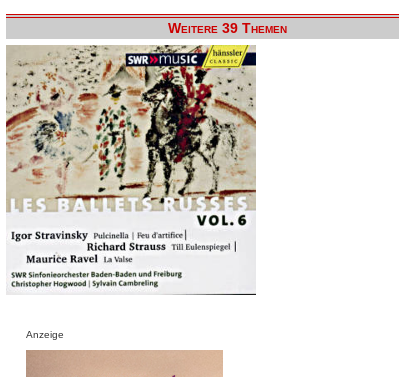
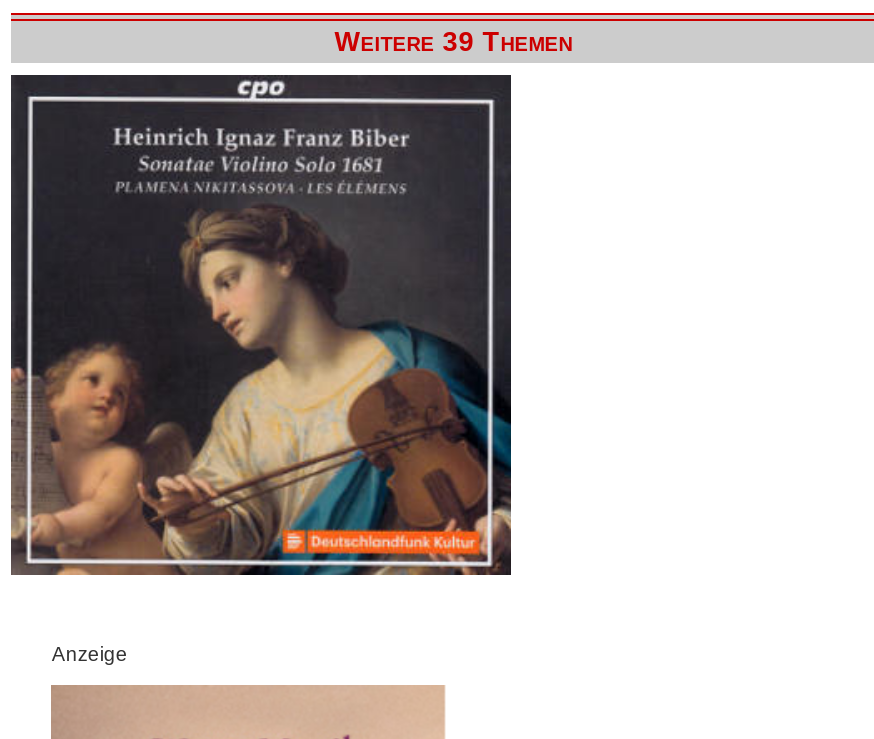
- [image]
+ [image]
